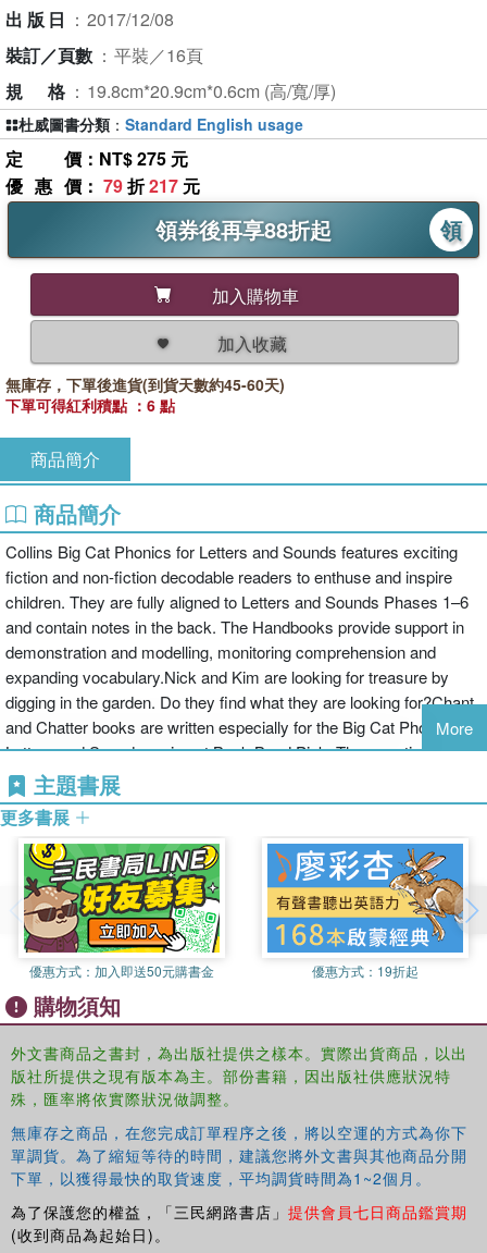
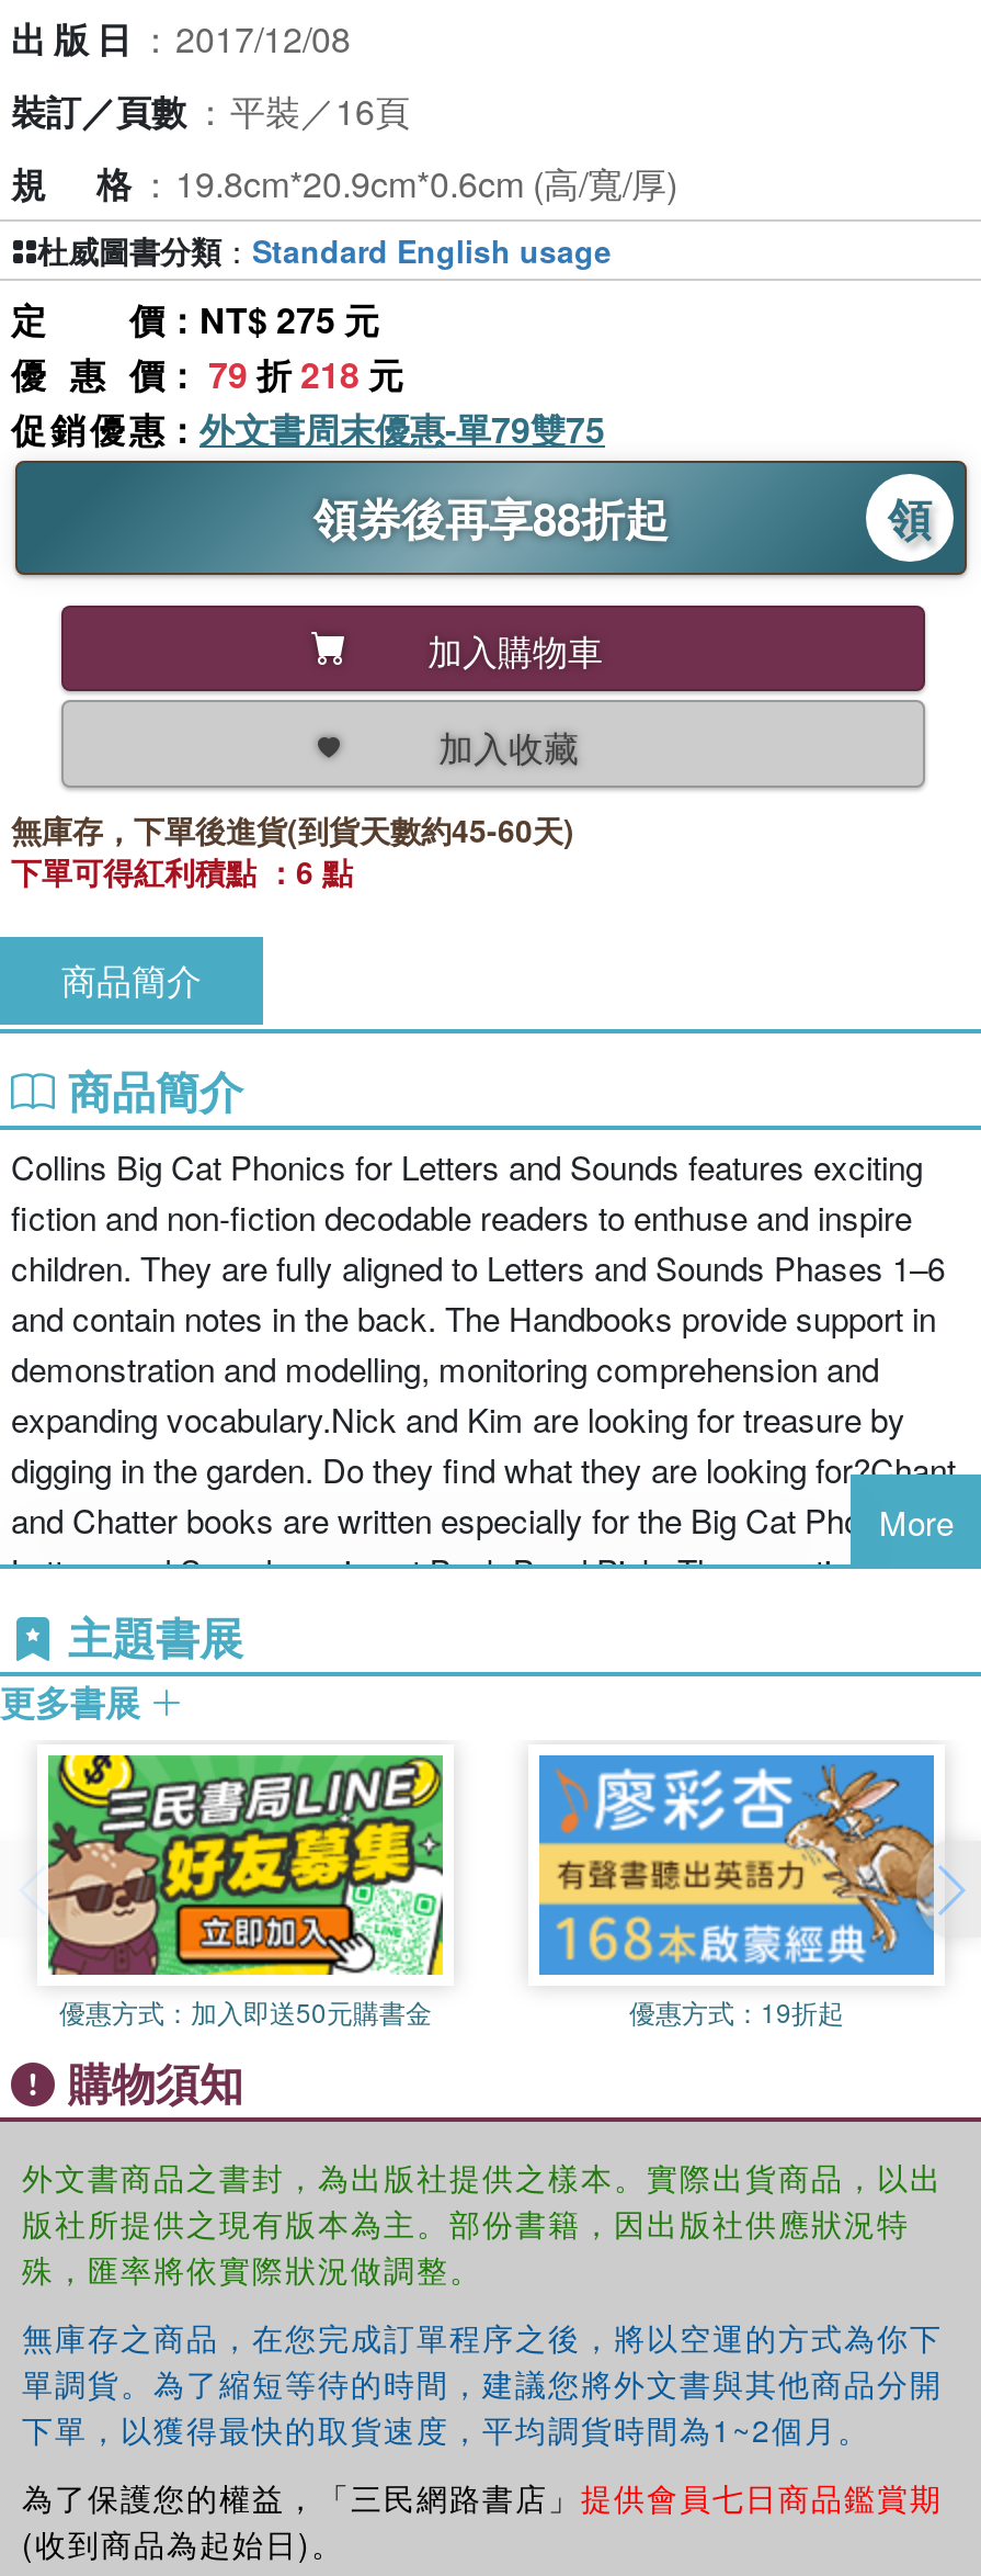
- 優惠價：79折217元
+ 優惠價：79折218元
+ 促銷優惠：外文書周末優惠-單79雙75
